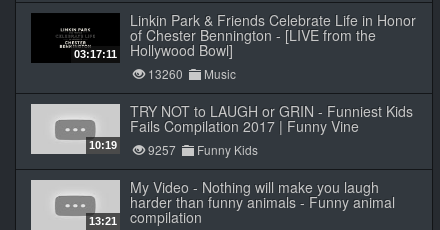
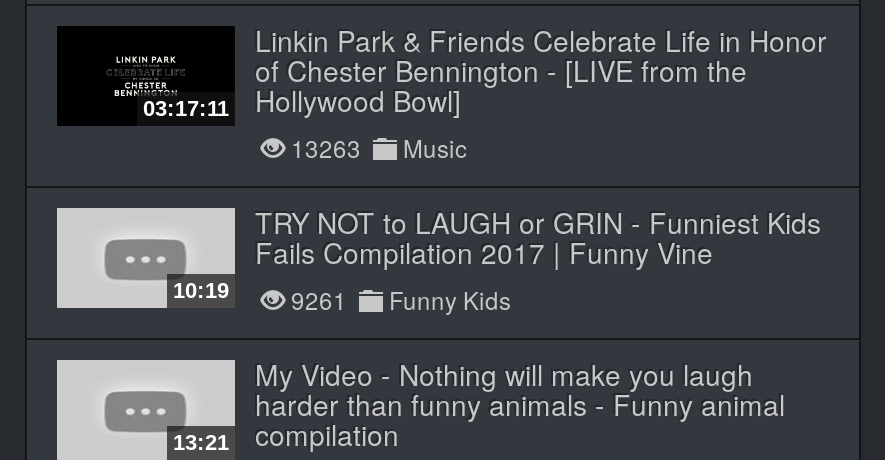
- 13260 Music
+ 13263 Music

- 9257 Funny Kids
+ 9261 Funny Kids
